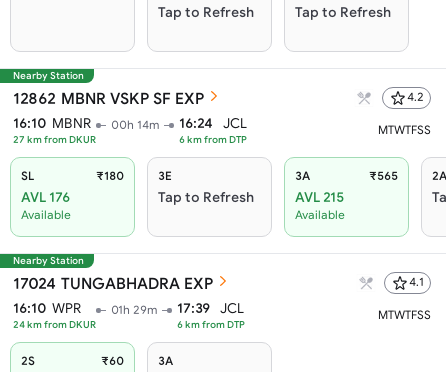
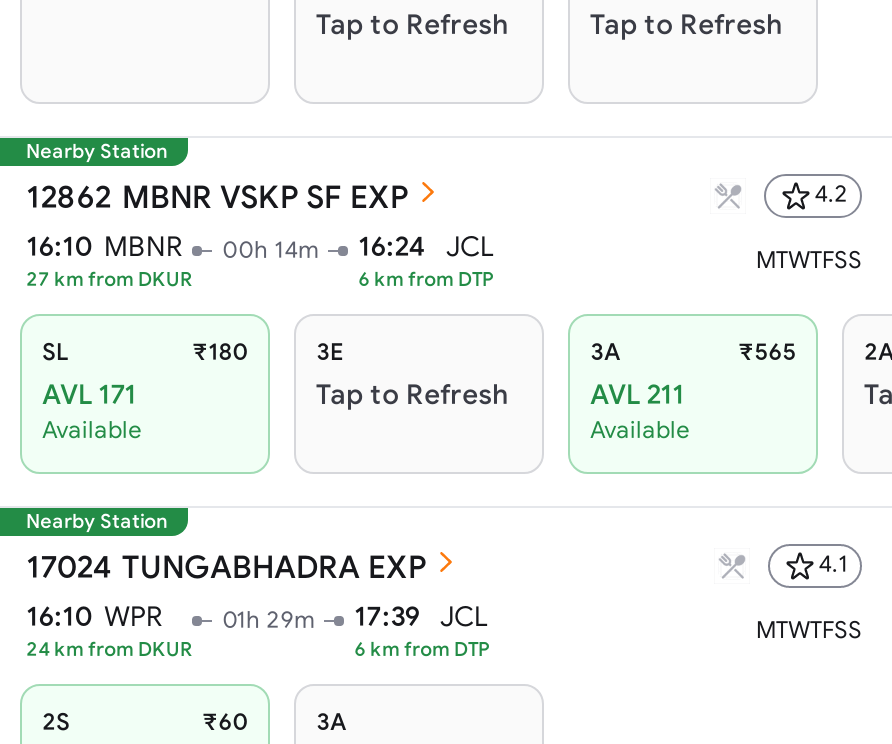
- AVL 176
+ AVL 171

- AVL 215
+ AVL 211
